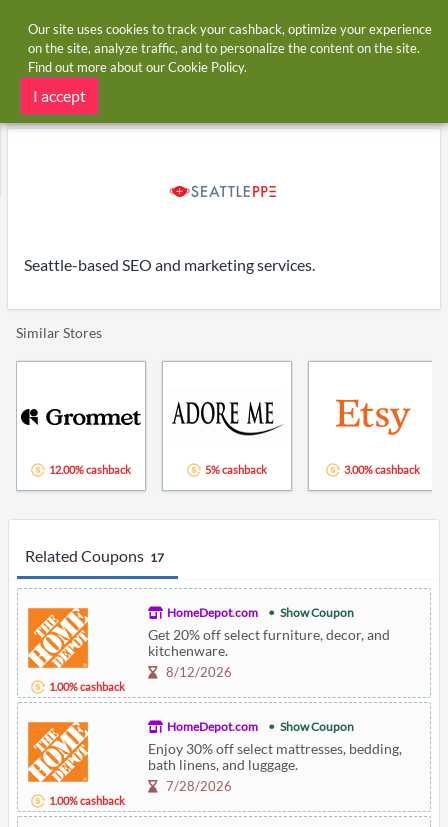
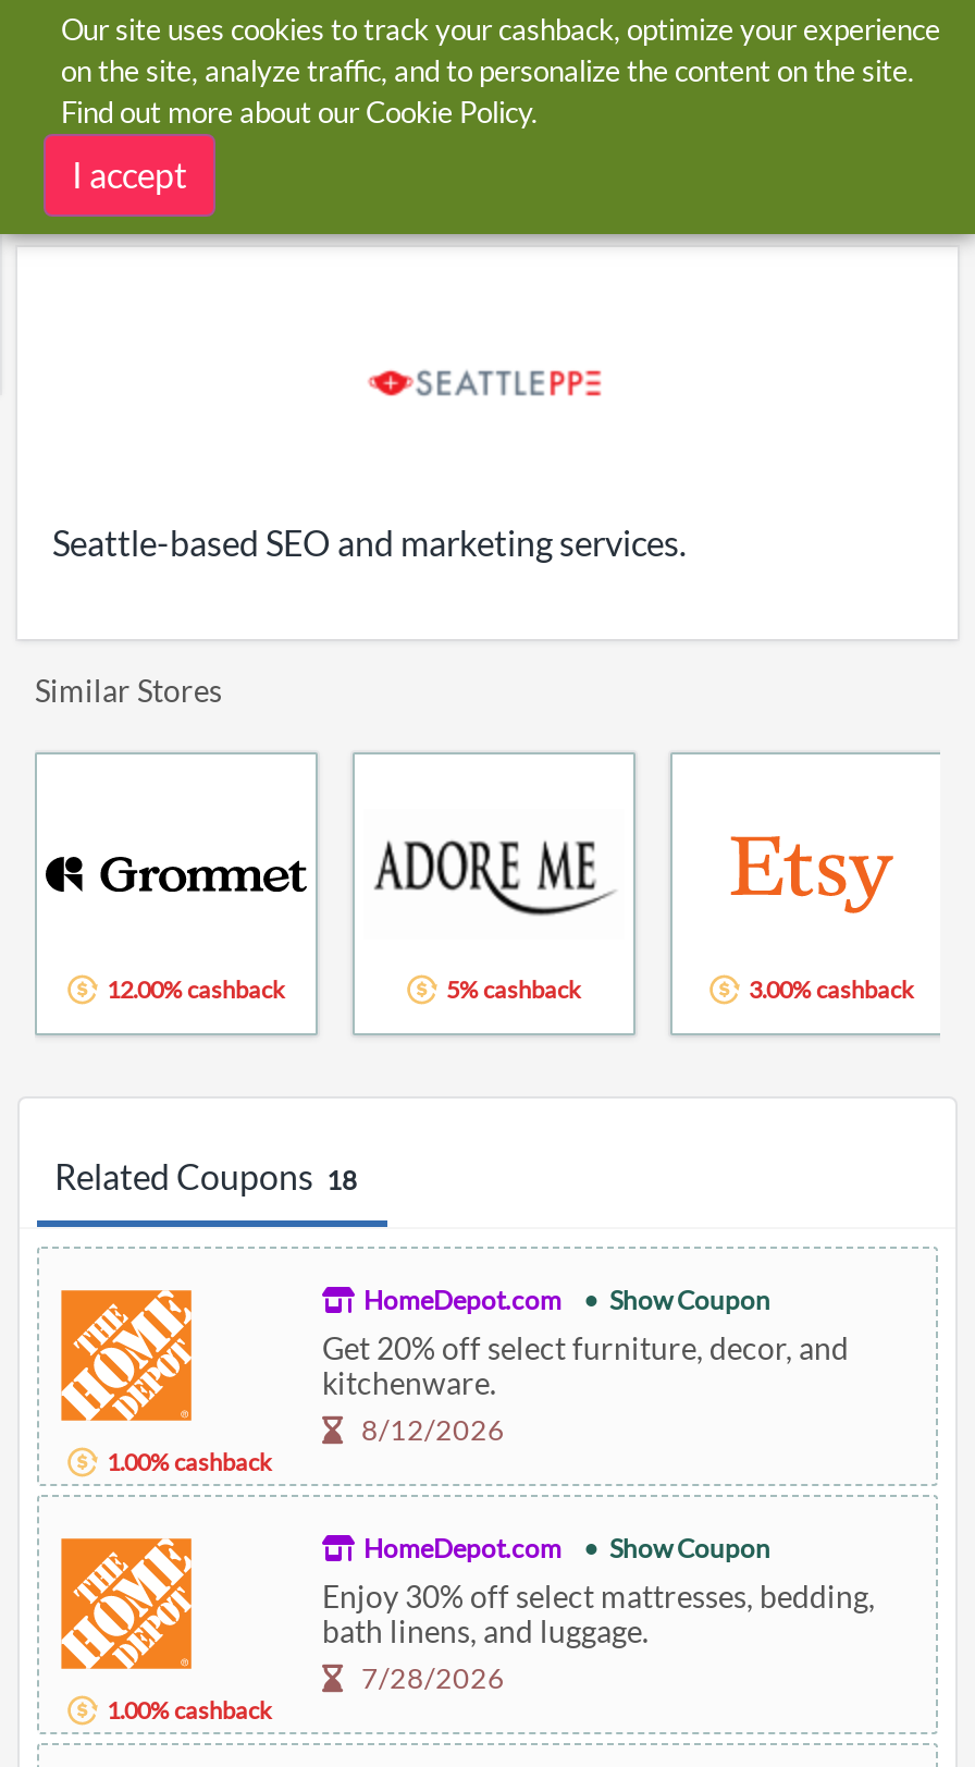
- Related Coupons 17
+ Related Coupons 18
